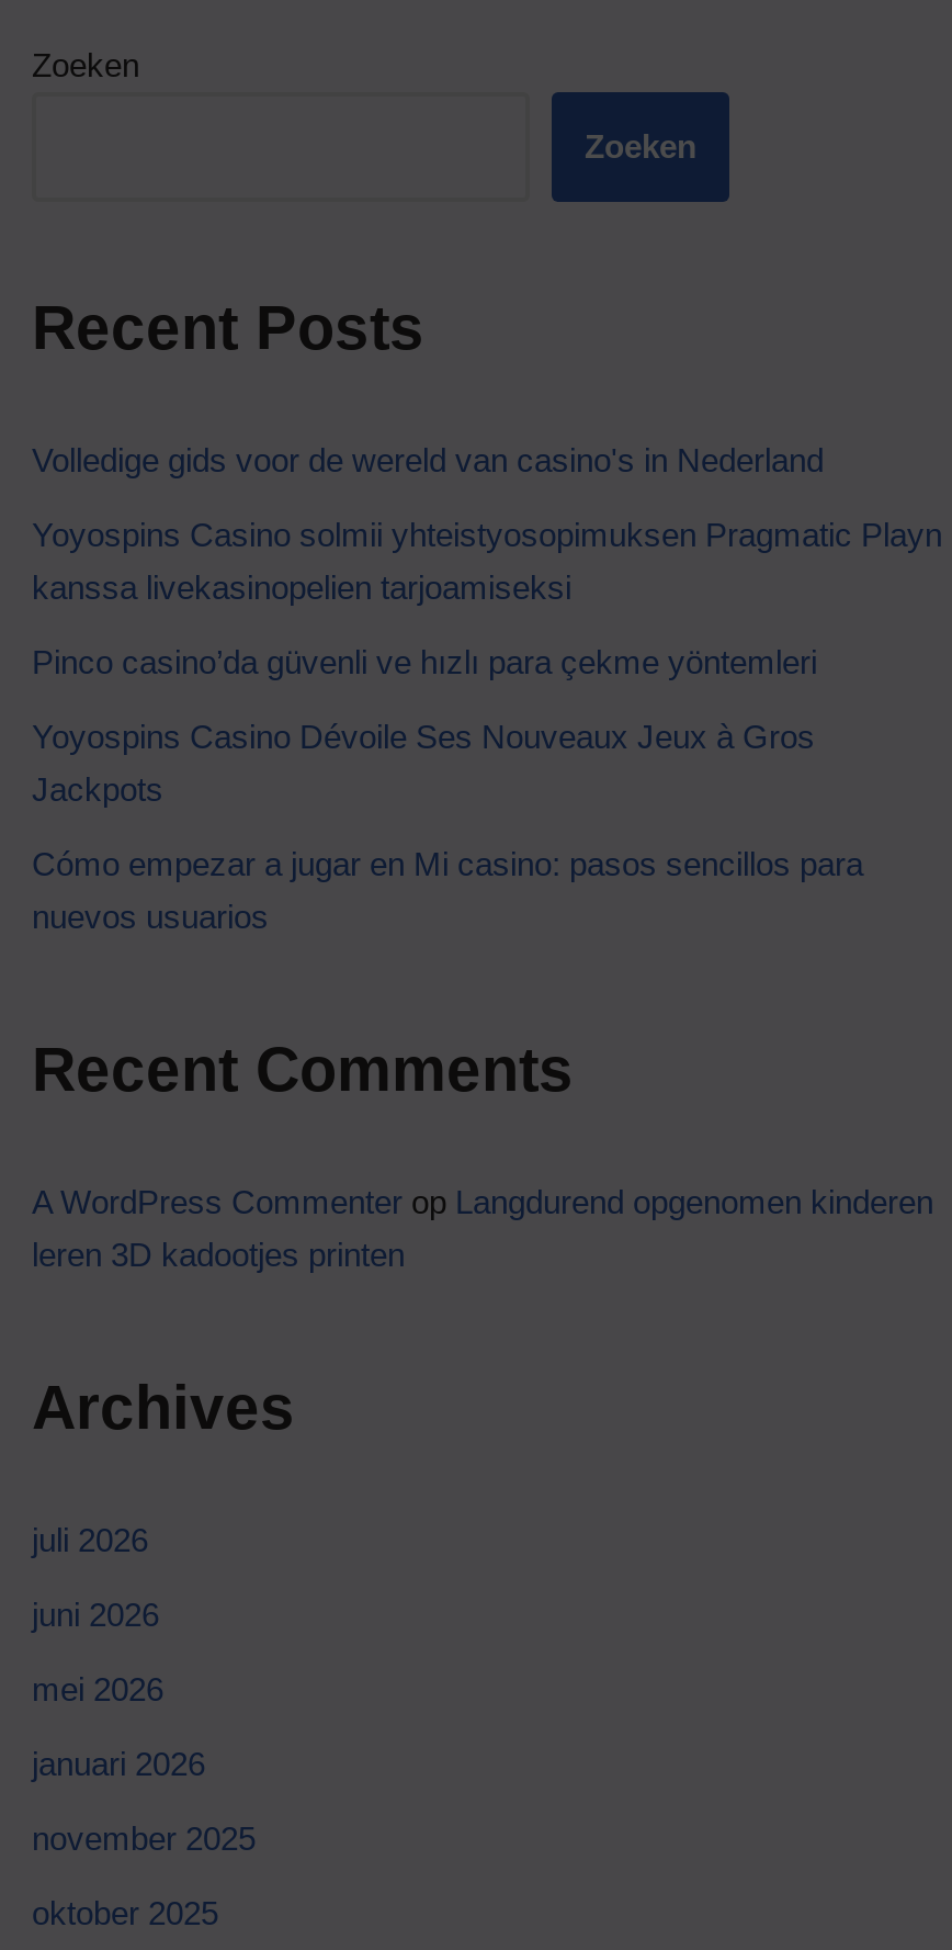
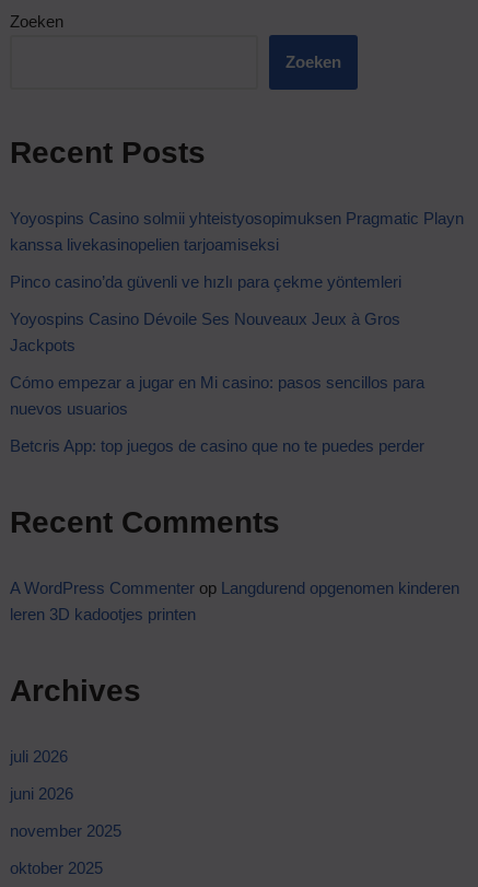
- Volledige gids voor de wereld van casino's in Nederland

+ Betcris App: top juegos de casino que no te puedes perder

- mei 2026
- januari 2026
